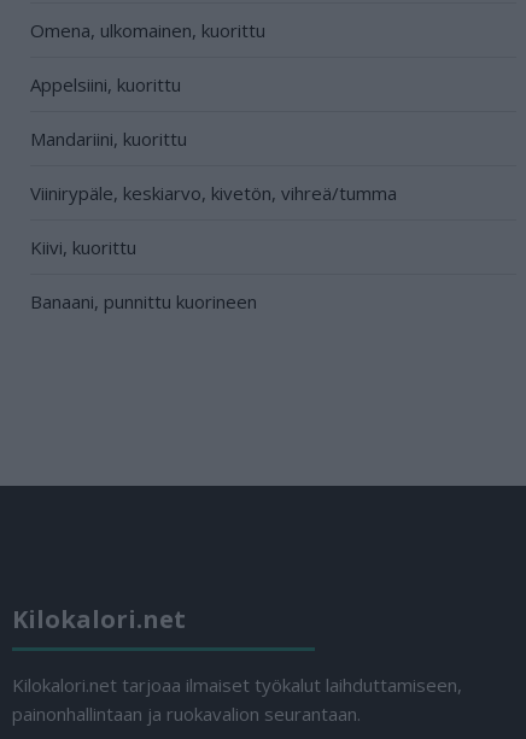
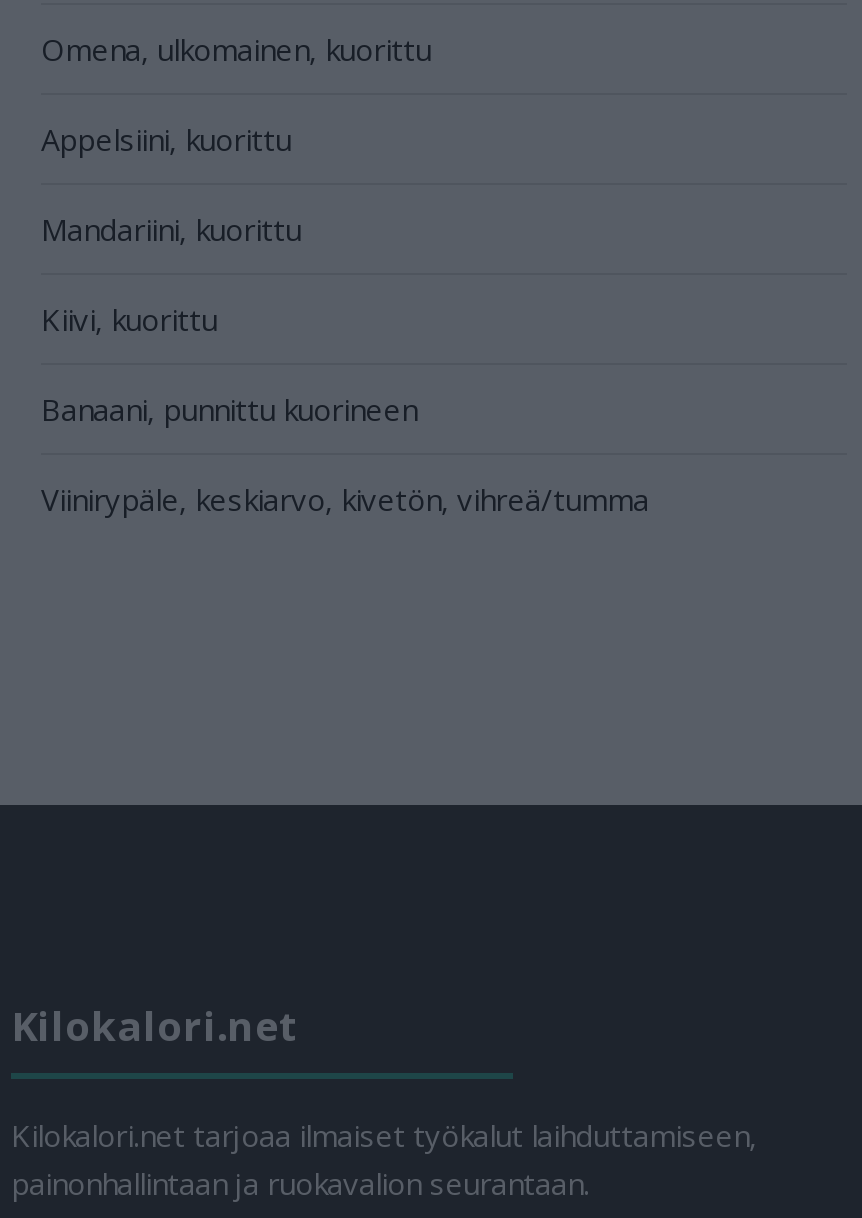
moved down: Viinirypäle, keskiarvo, kivetön, vihreä/tumma

moved up: Kiivi, kuorittu | Banaani, punnittu kuorineen
